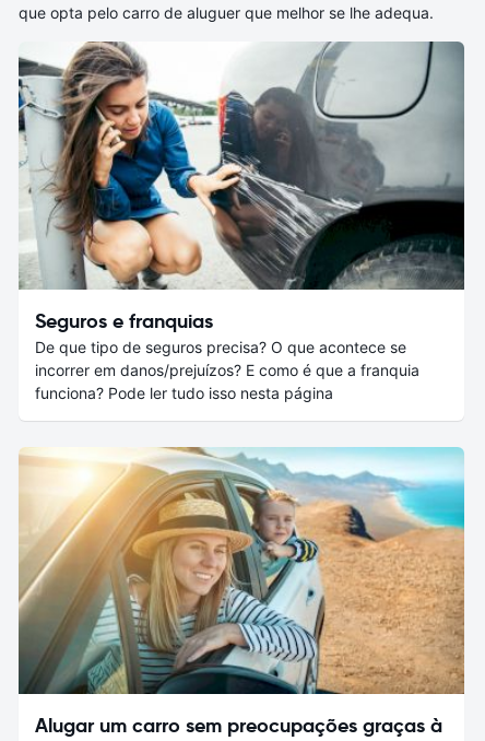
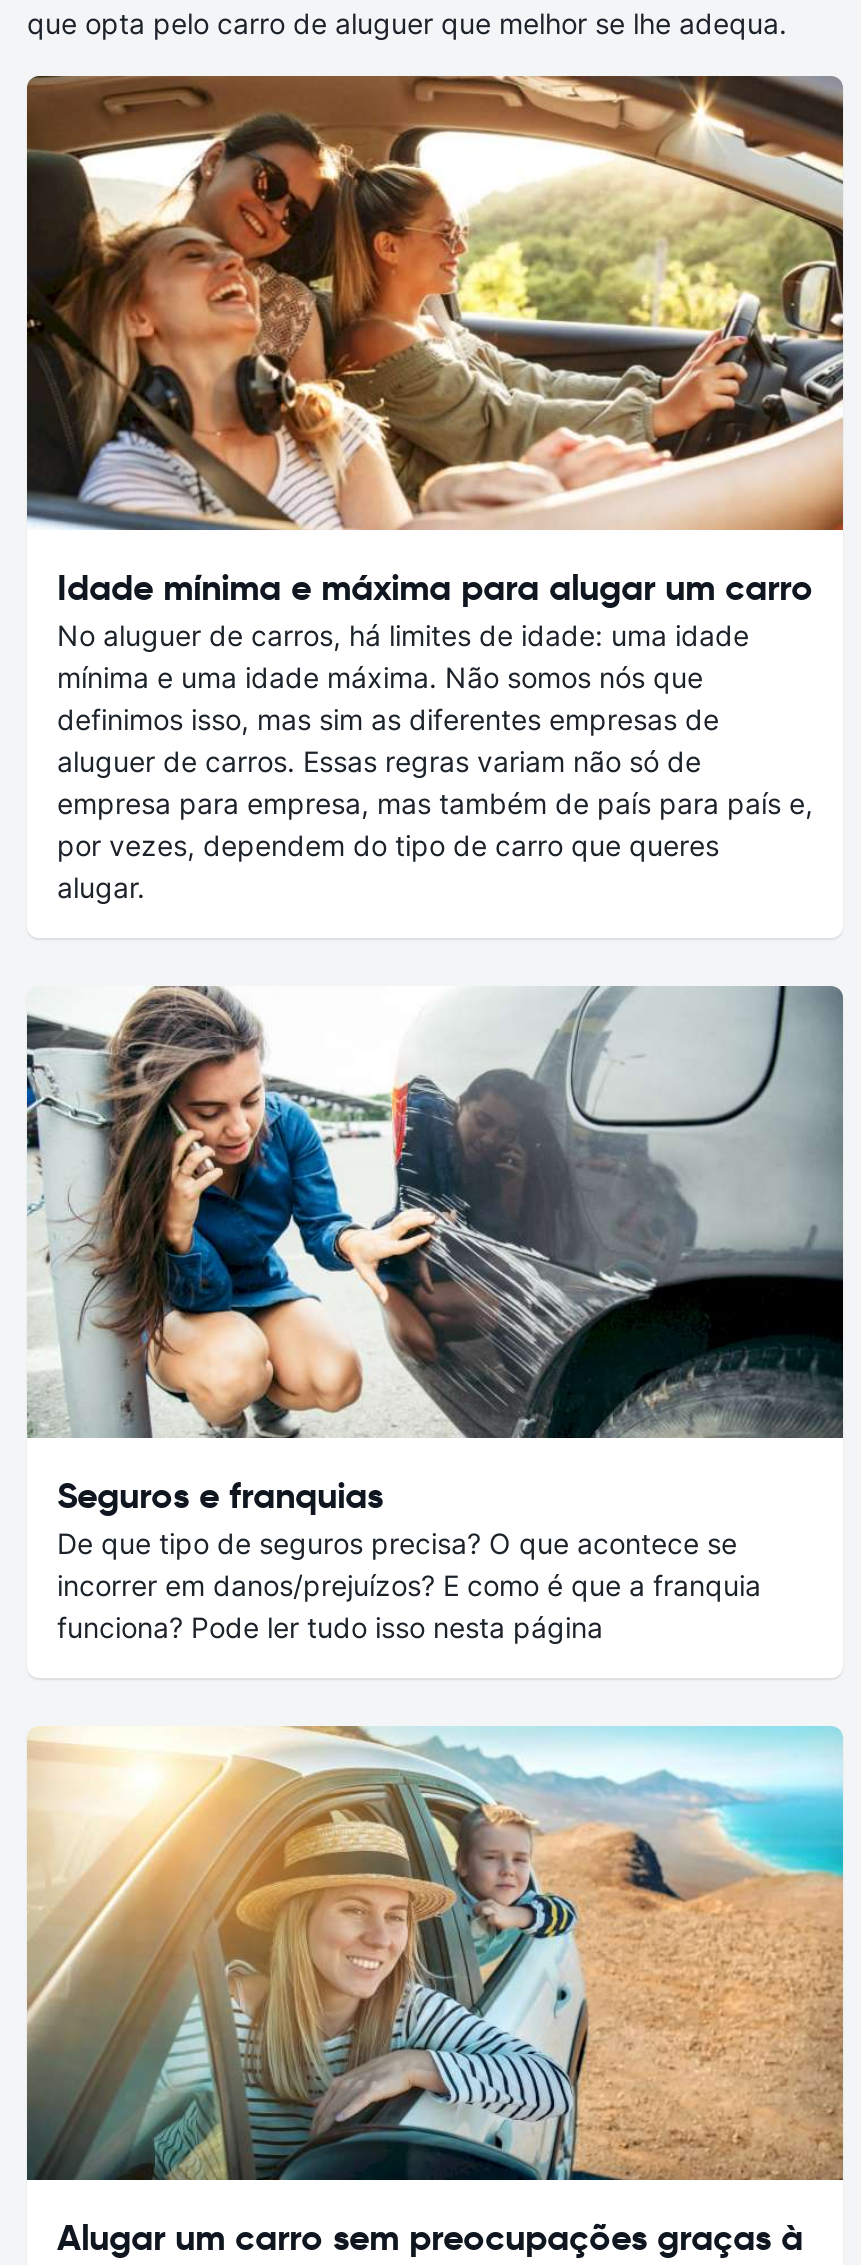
+ [image]
+ Idade mínima e máxima para alugar um carro
+ No aluguer de carros, há limites de idade: uma idade
+ mínima e uma idade máxima. Não somos nós que
+ definimos isso, mas sim as diferentes empresas de
+ aluguer de carros. Essas regras variam não só de
+ empresa para empresa, mas também de país para país e,
+ por vezes, dependem do tipo de carro que queres
+ alugar.
